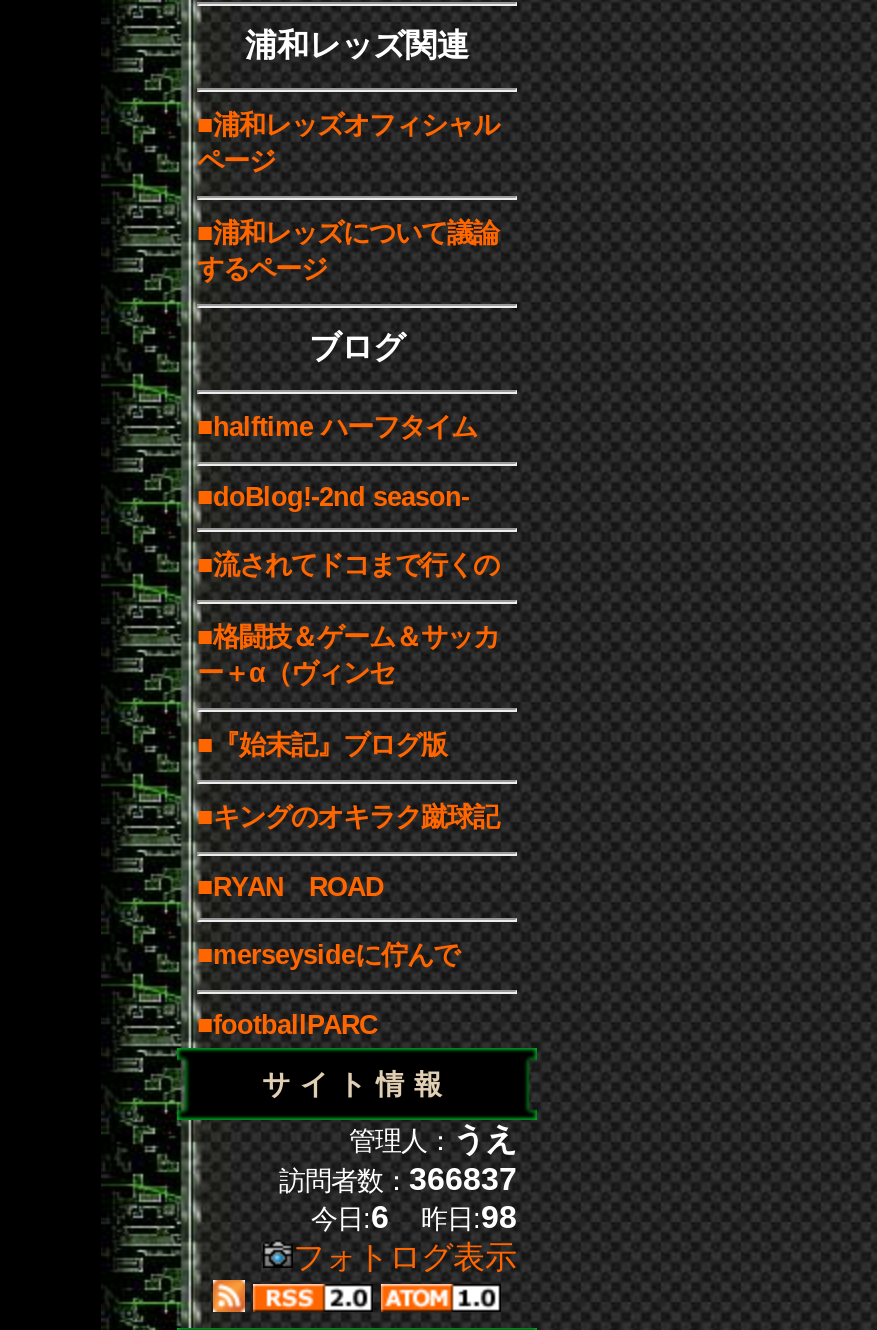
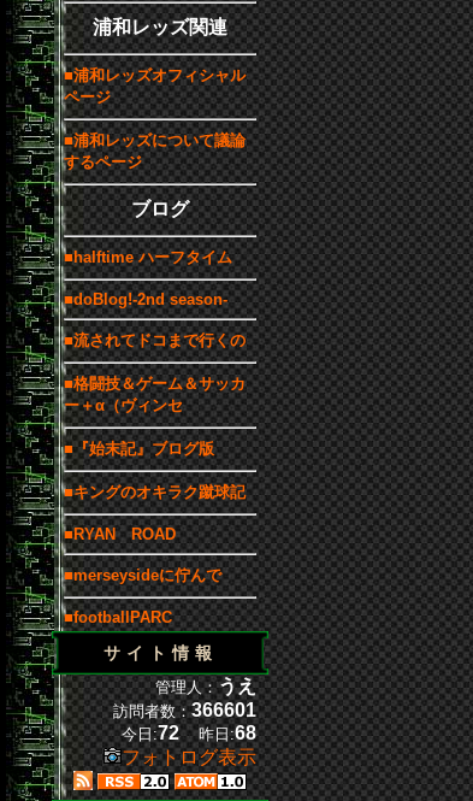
- 訪問者数：366837
+ 訪問者数：366601

- 今日: 6
+ 今日: 72

- 昨日: 98
+ 昨日: 68
